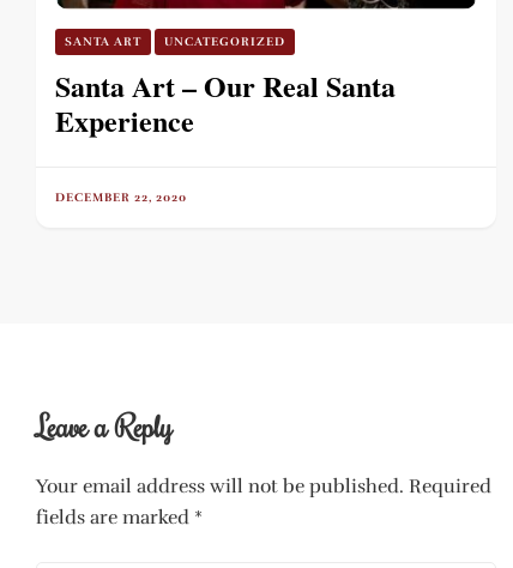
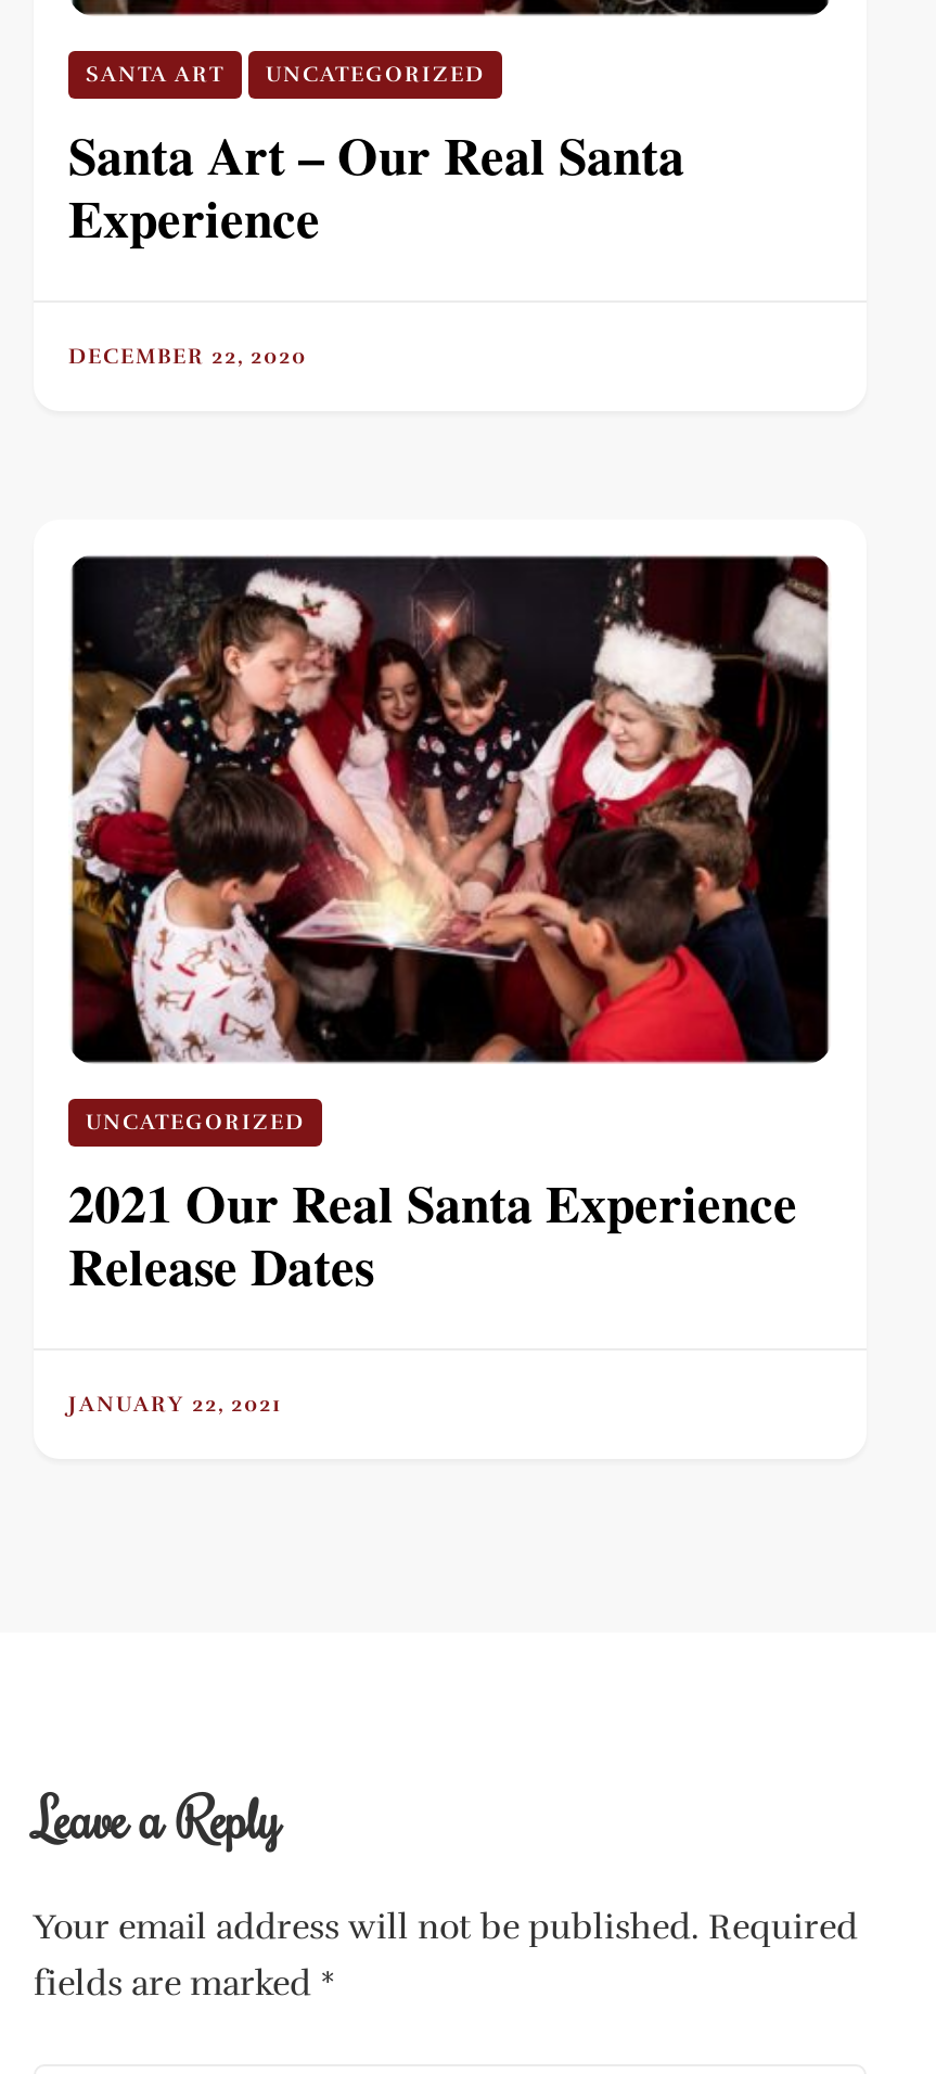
+ [image]
+ UNCATEGORIZED
+ 2021 Our Real Santa Experience
+ Release Dates
+ JANUARY 22, 2021
